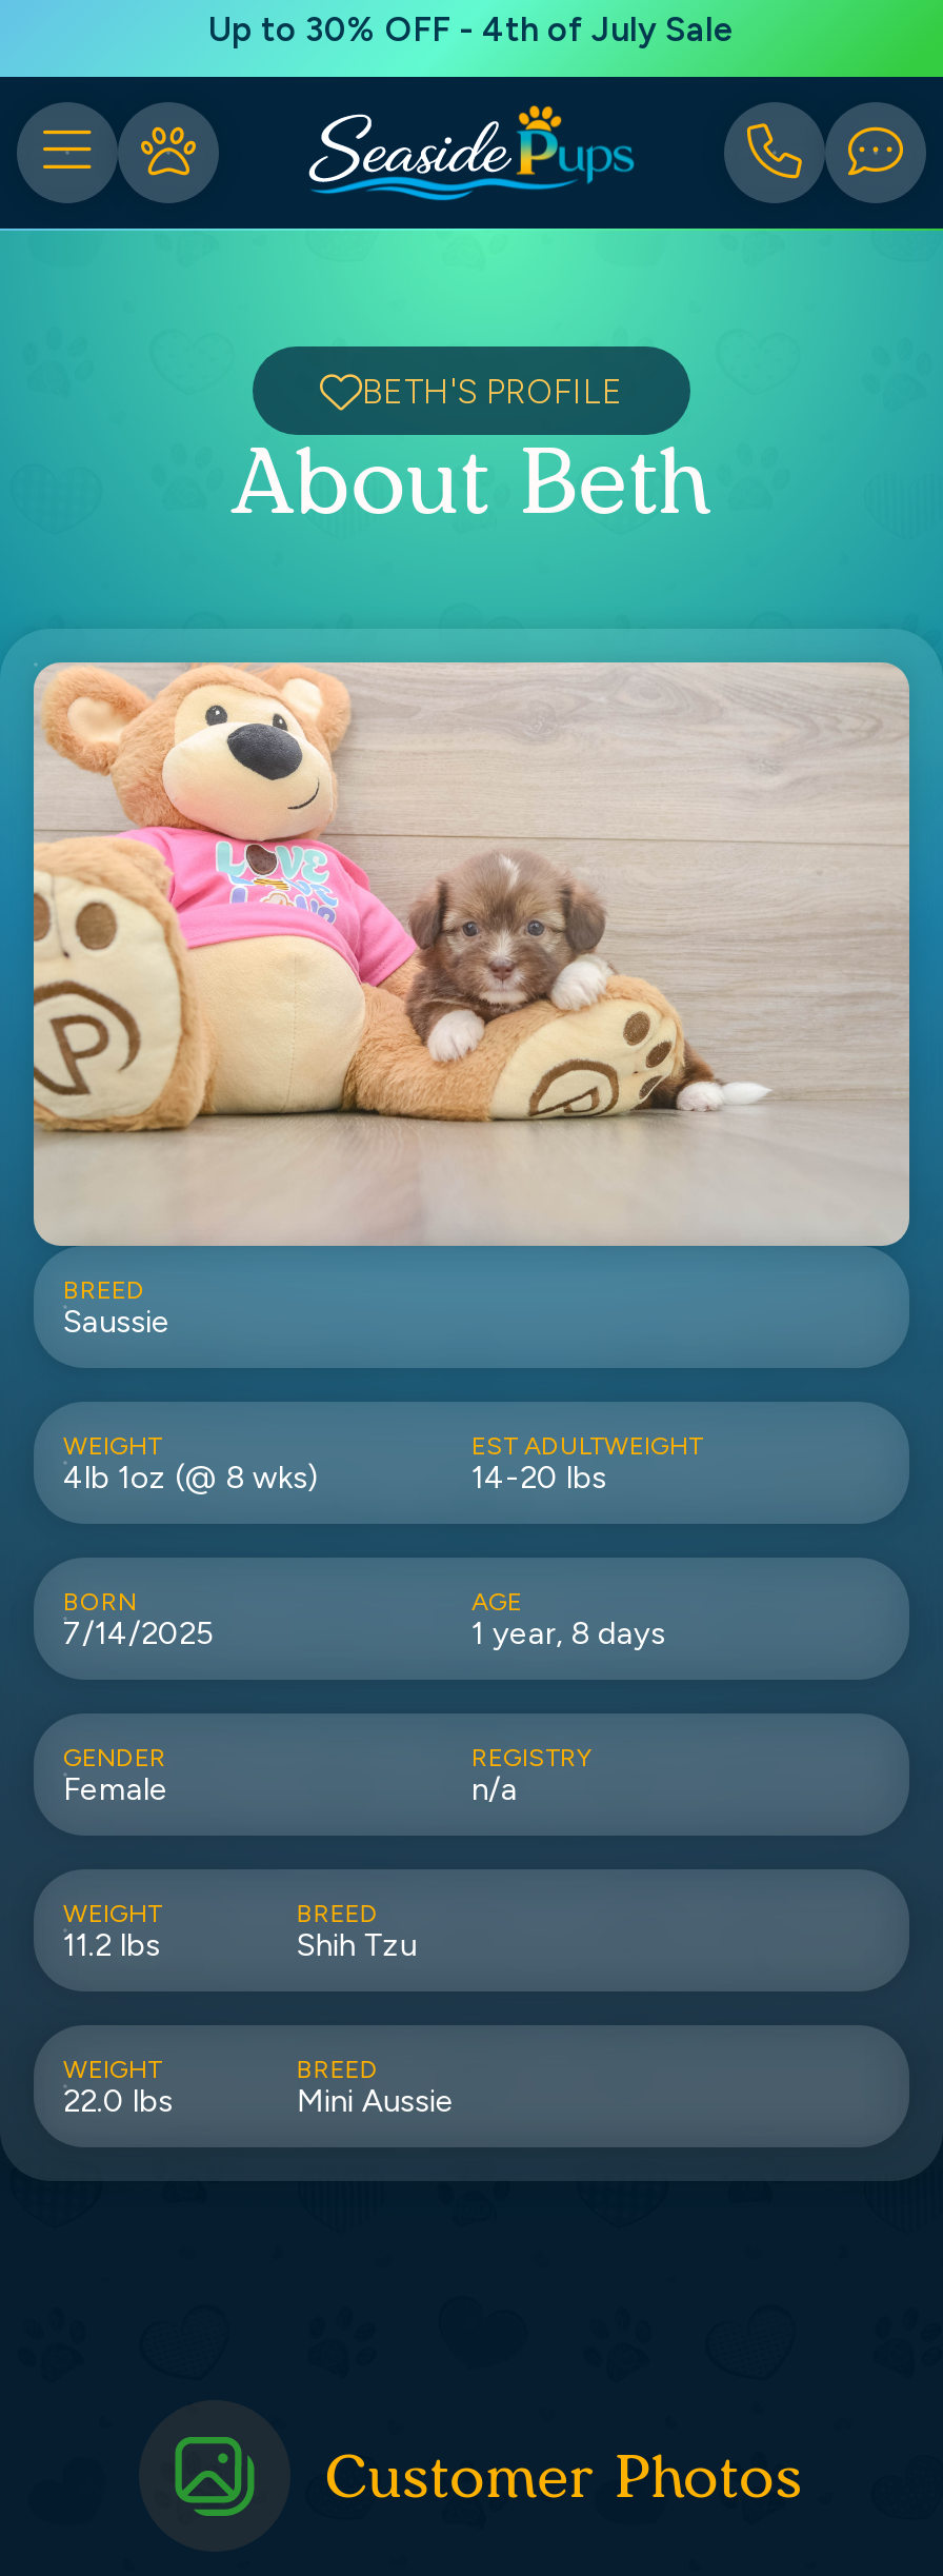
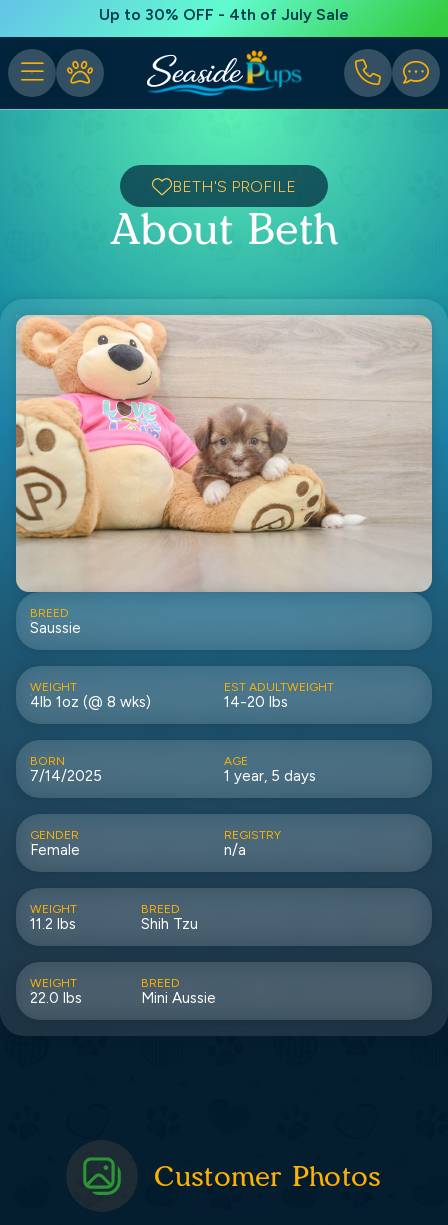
- 1 year, 8 days
+ 1 year, 5 days
